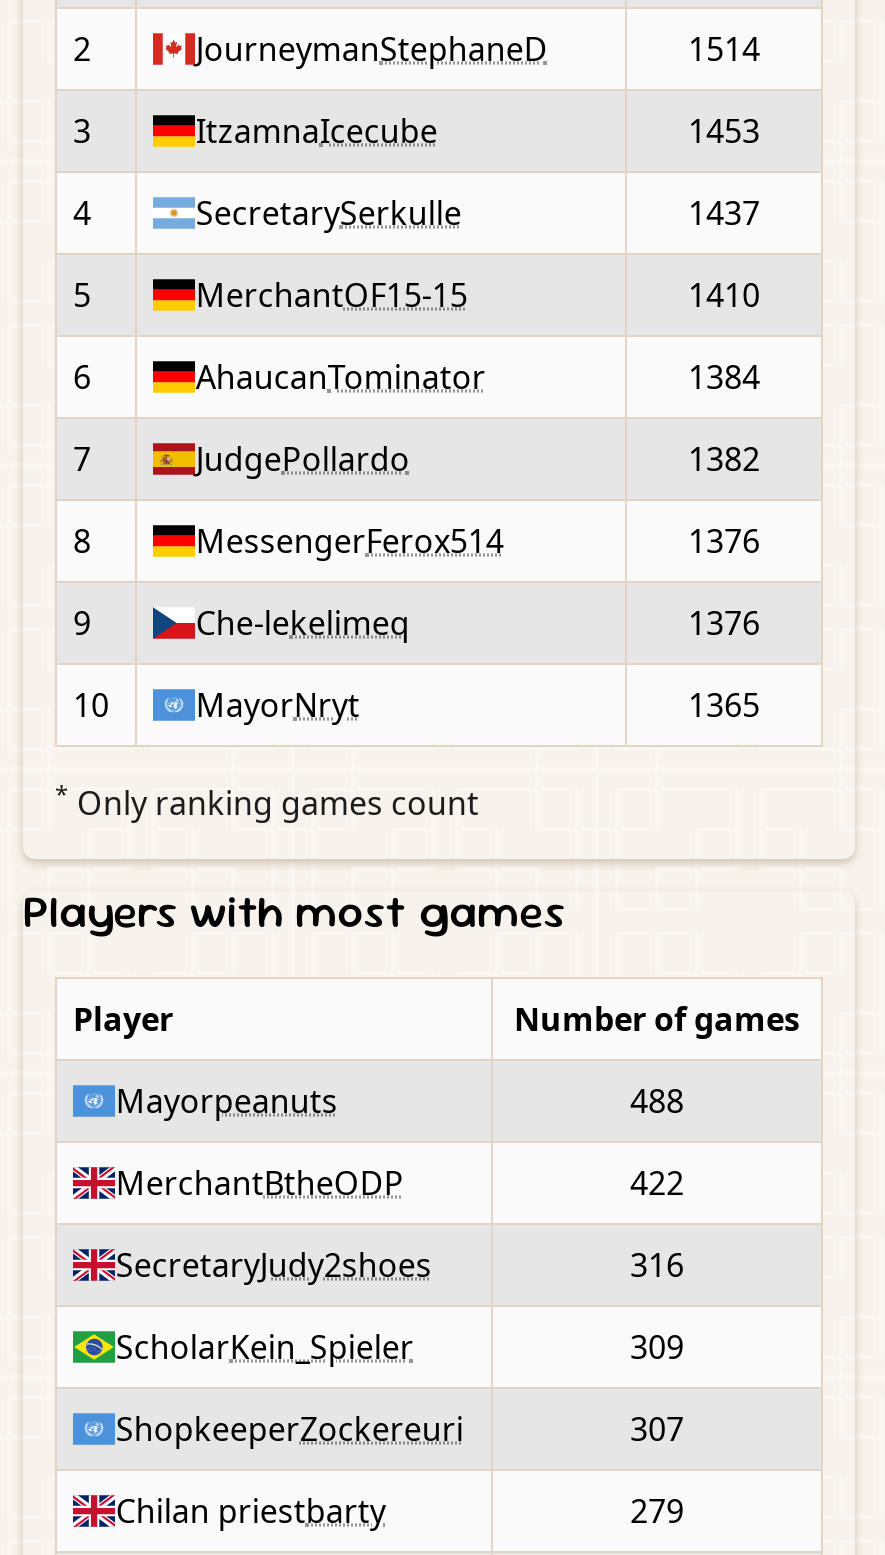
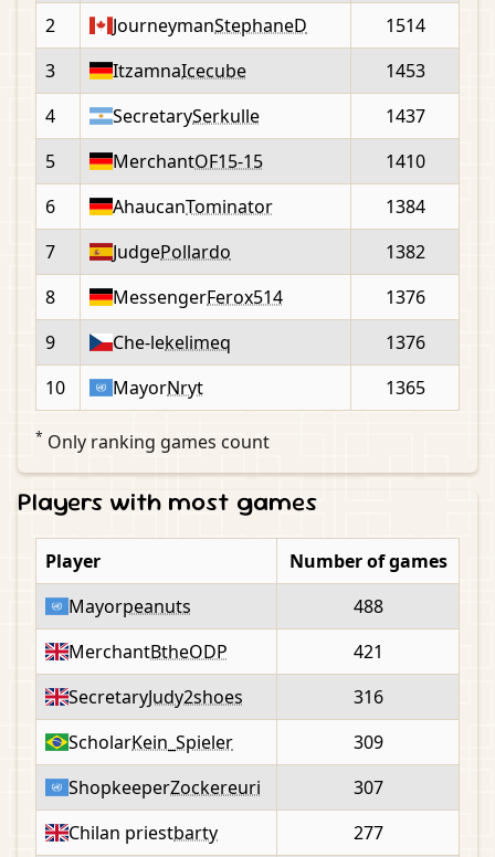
- 422
+ 421

- 279
+ 277
